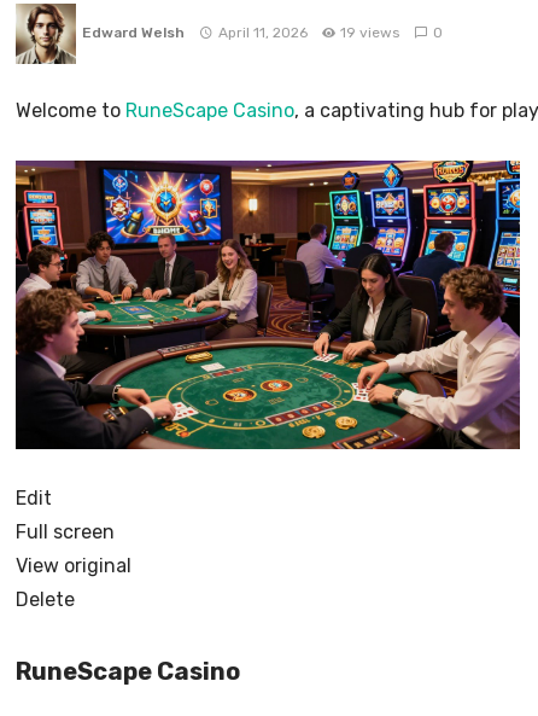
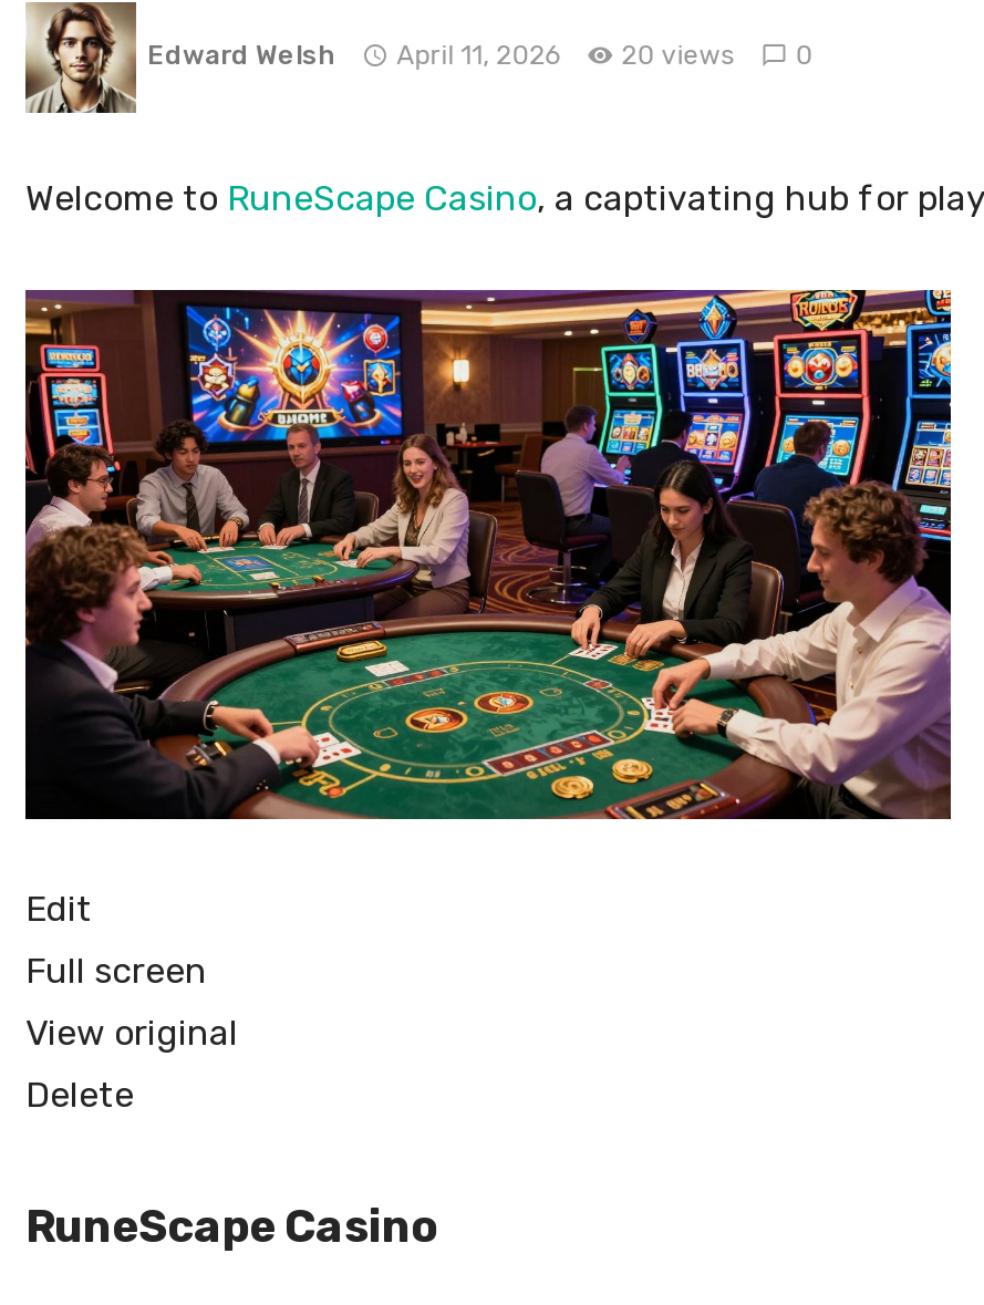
- Edward Welsh April 11, 2026 19 views 0
+ Edward Welsh April 11, 2026 20 views 0
